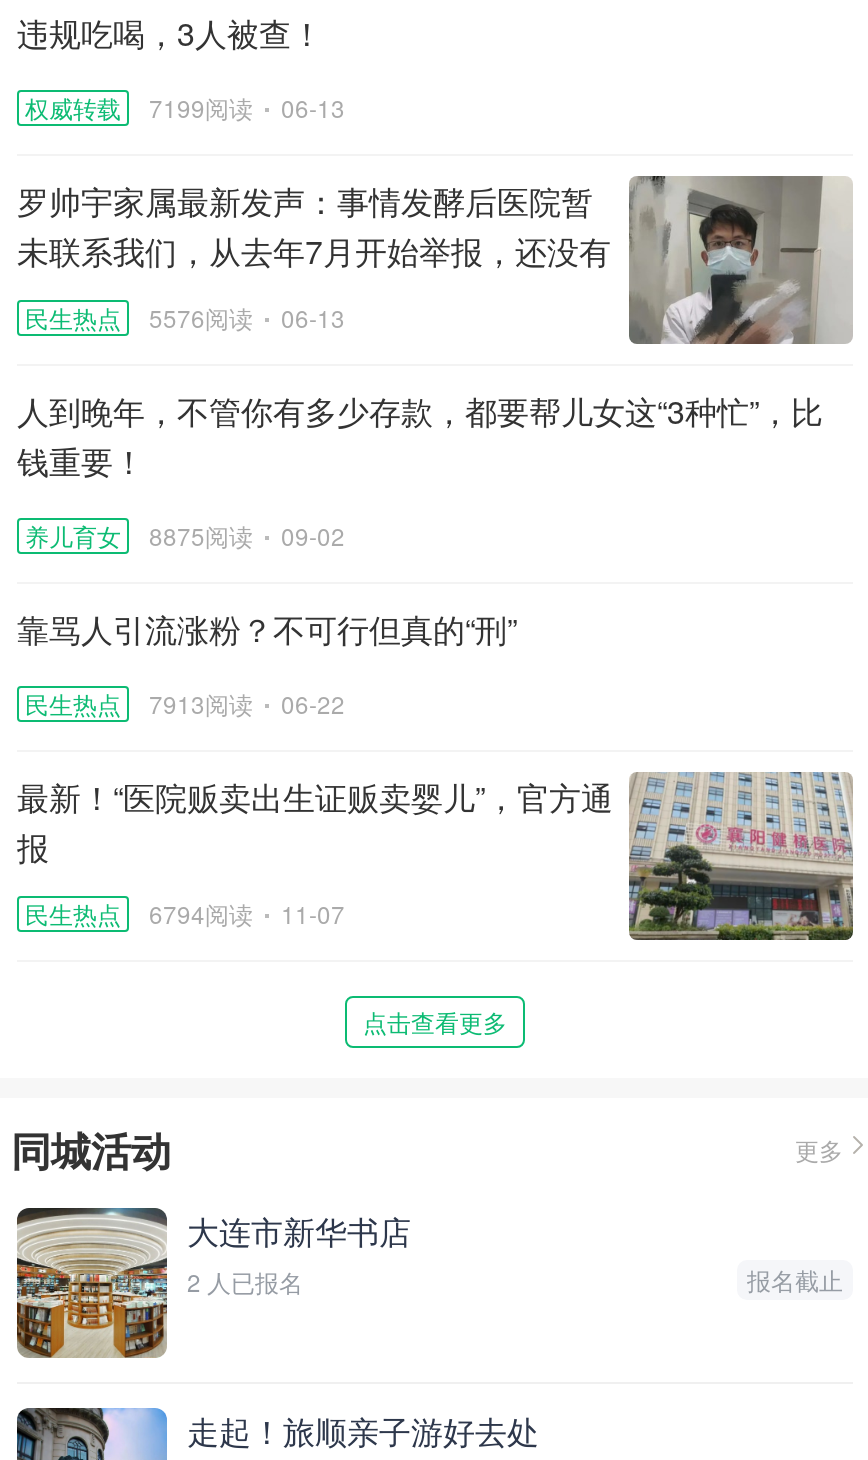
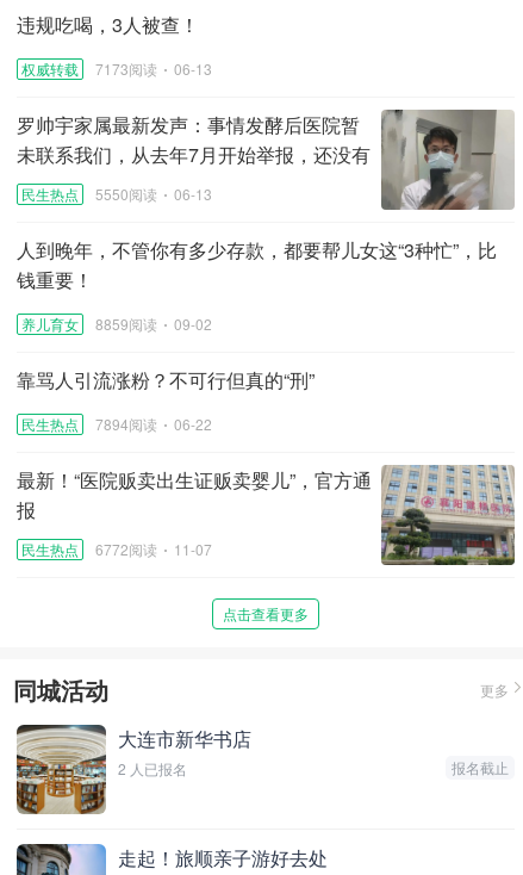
- 权威转载 7199阅读 06-13
+ 权威转载 7173阅读 06-13

- 5576阅读
+ 5550阅读

- 养儿育女 8875阅读 09-02
+ 养儿育女 8859阅读 09-02

- 民生热点 7913阅读 06-22
+ 民生热点 7894阅读 06-22

- 民生热点 6794阅读 11-07
+ 民生热点 6772阅读 11-07
